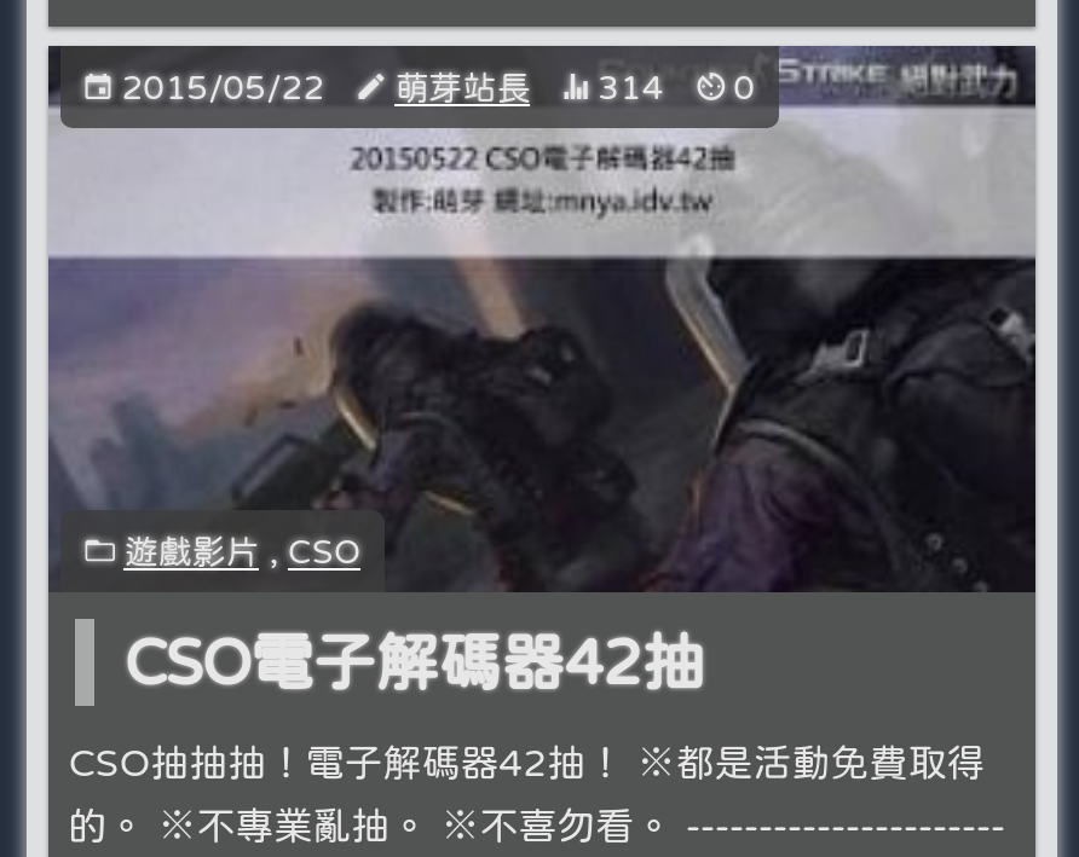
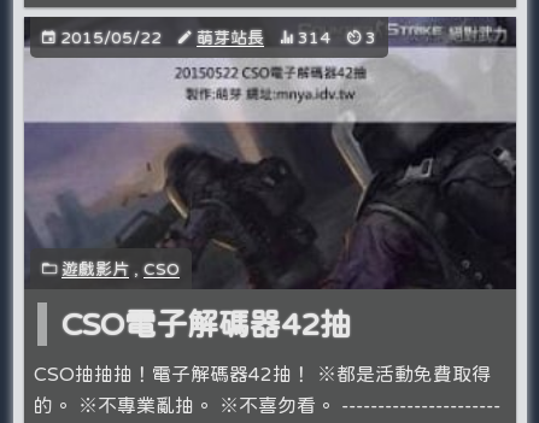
- 0
+ 3
